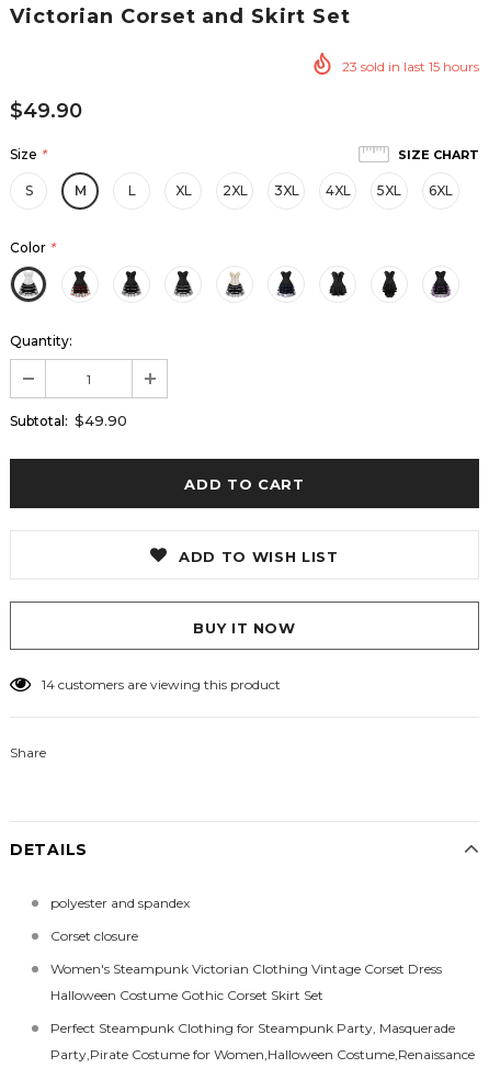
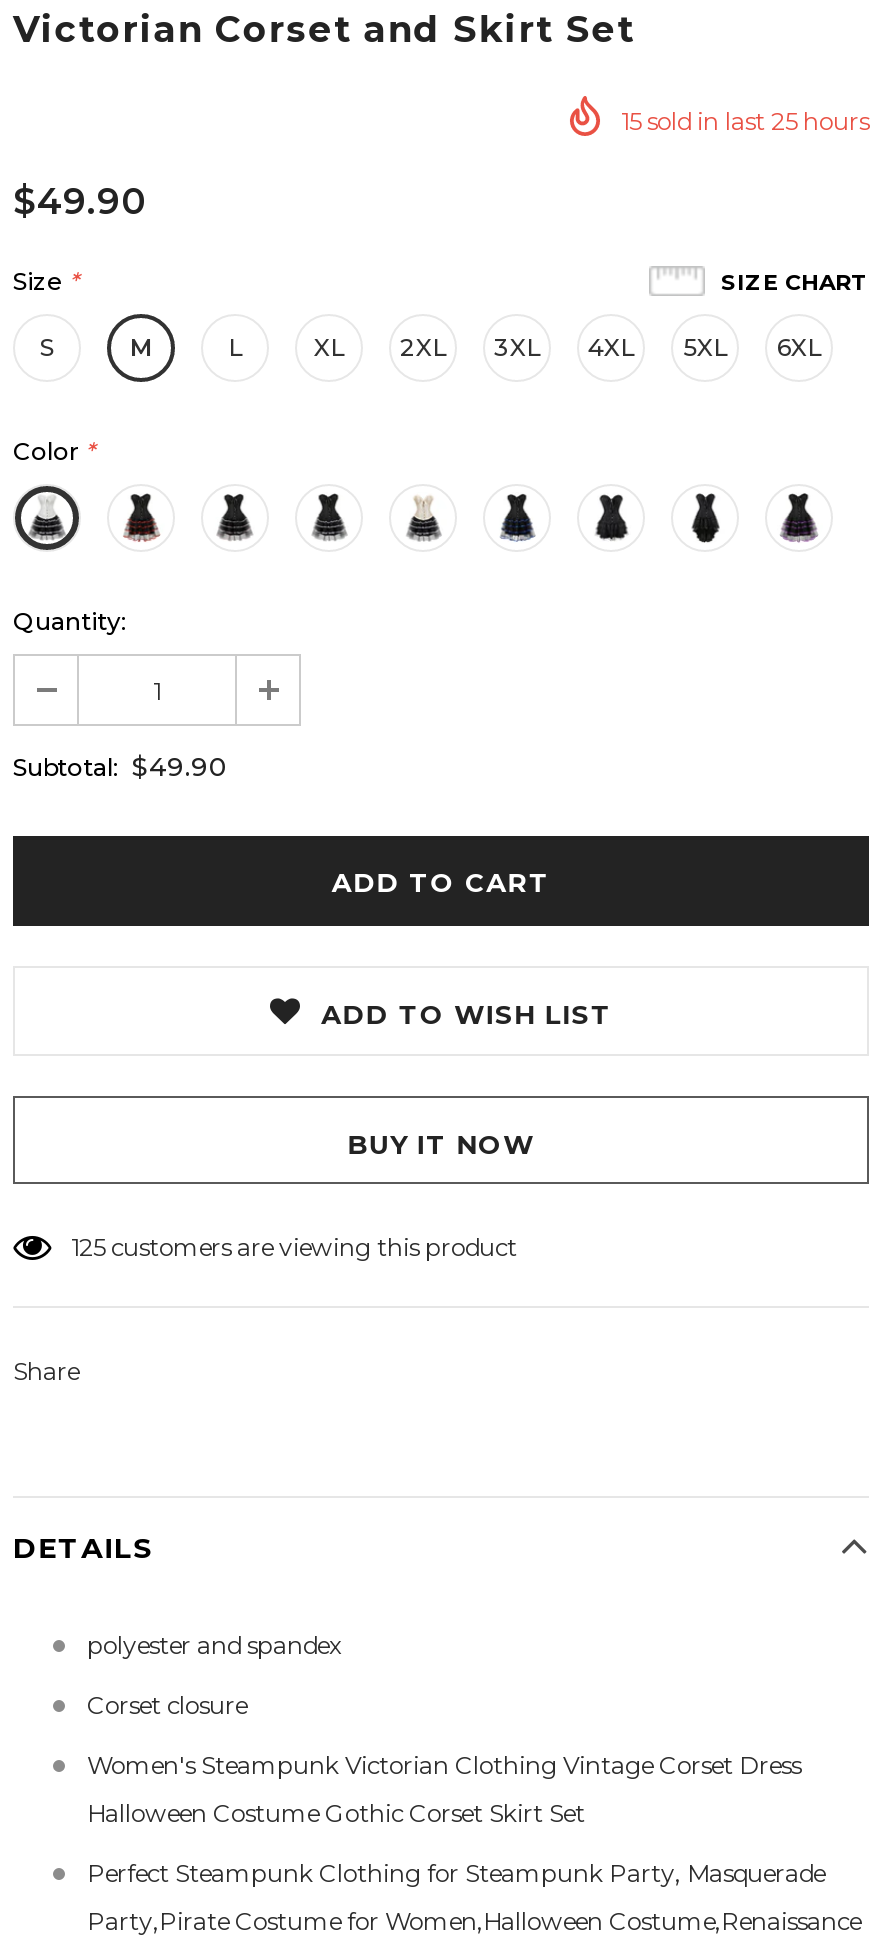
- 23 sold in last 15 hours
+ 15 sold in last 25 hours

- 14 customers are viewing this product
+ 125 customers are viewing this product
